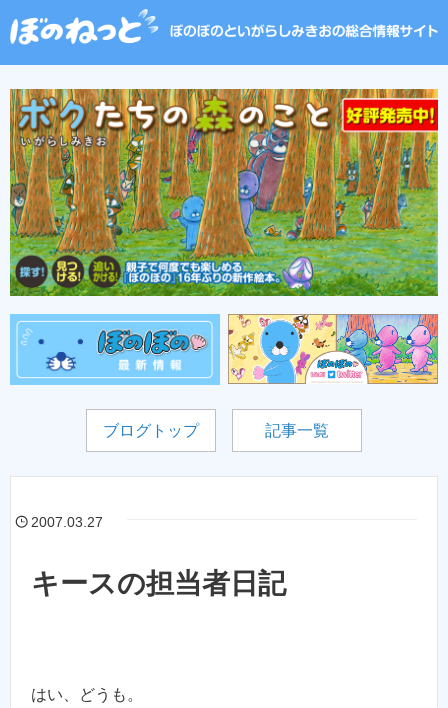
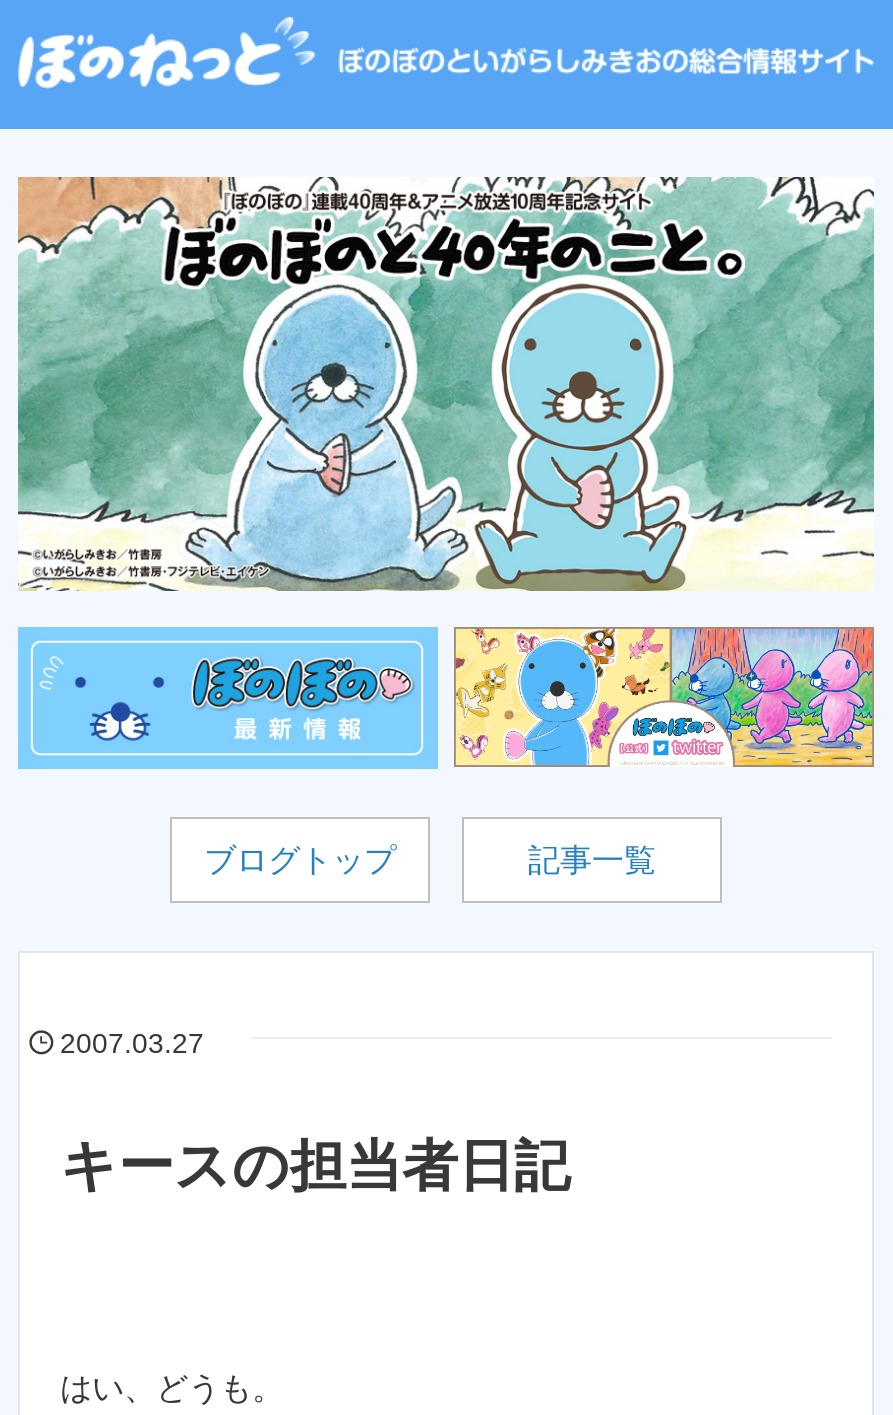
- [image]
+ [image]
